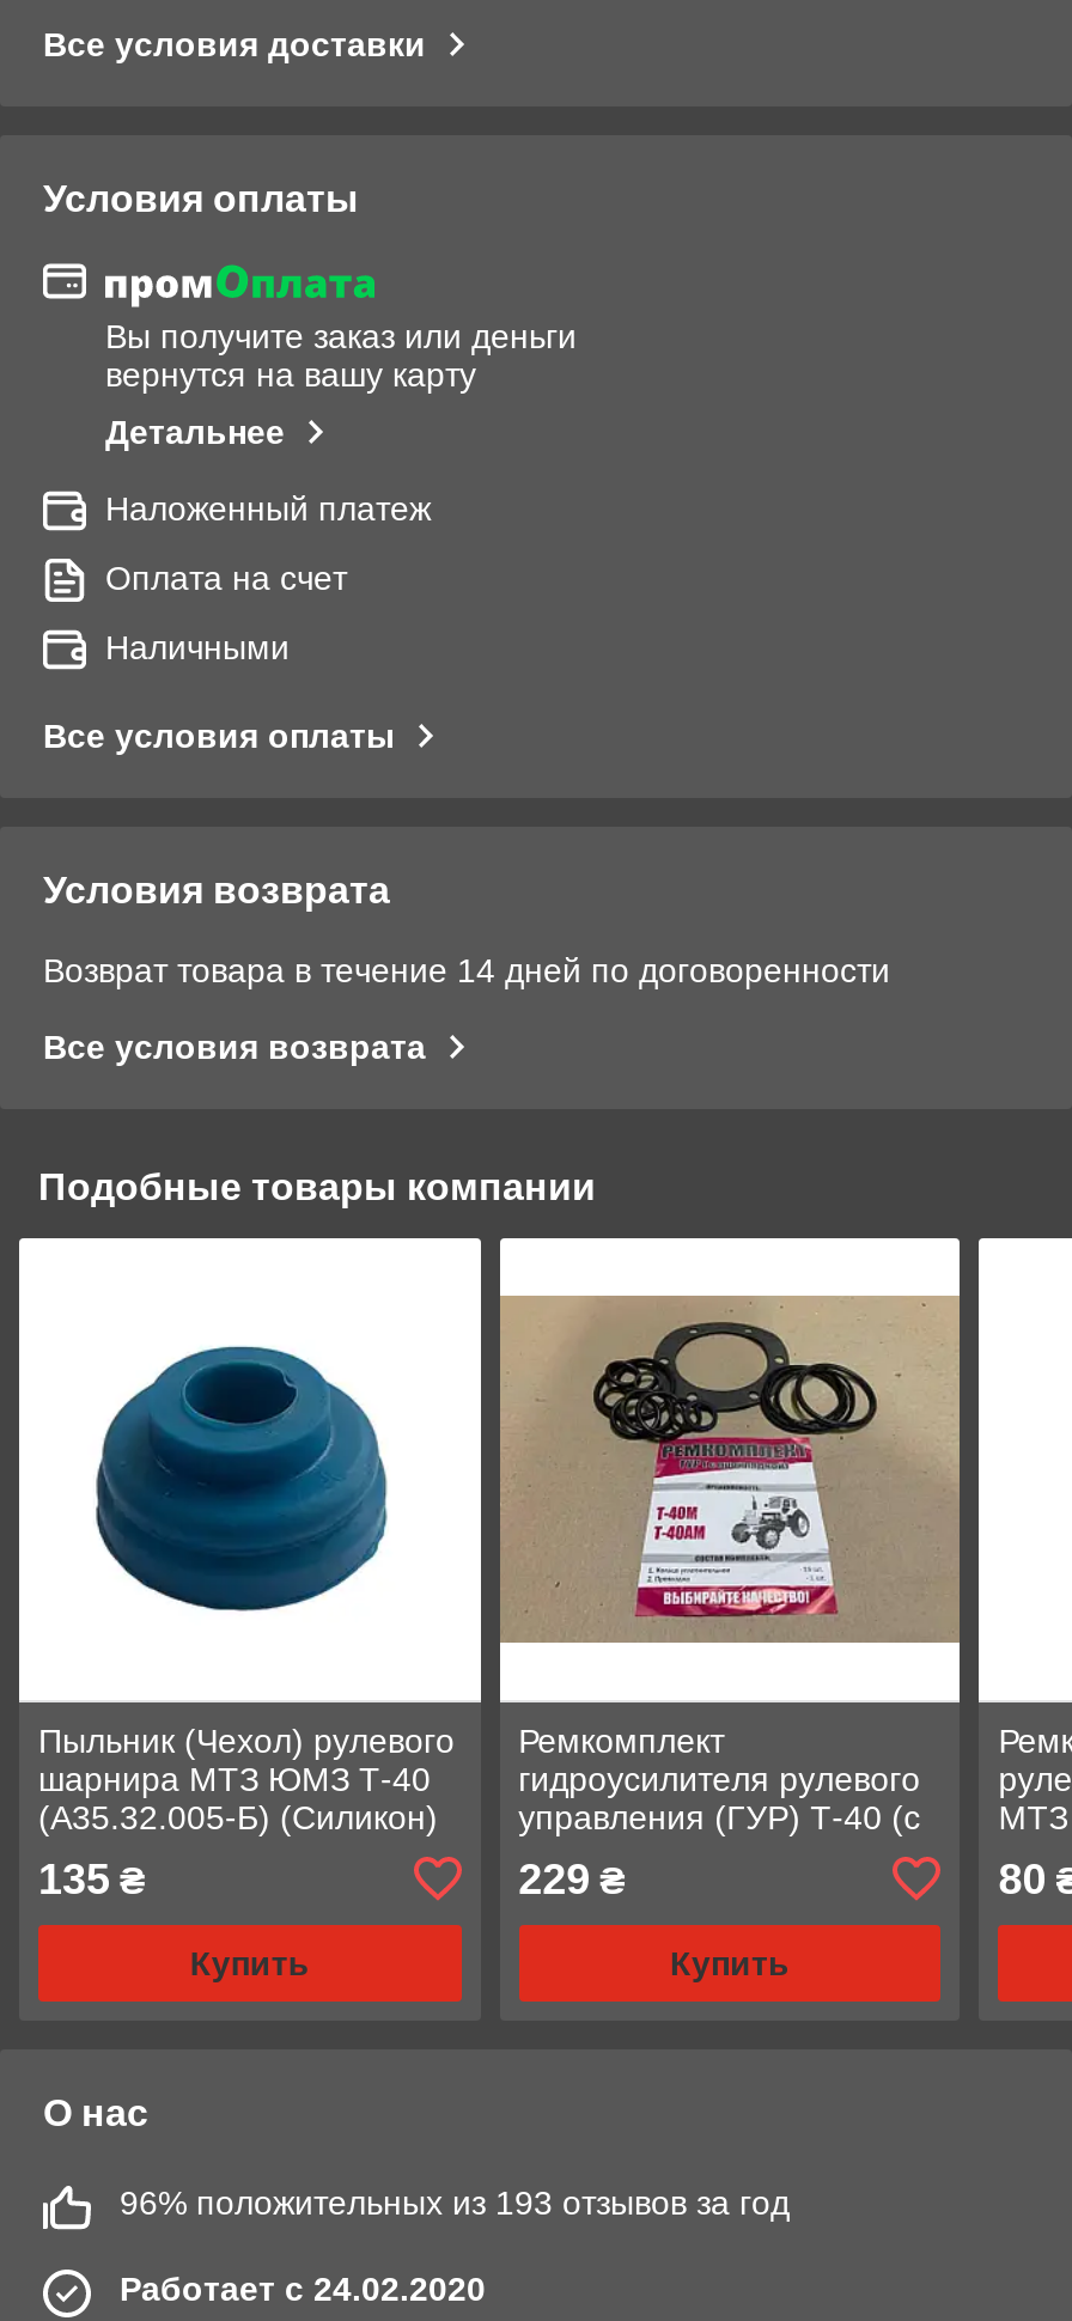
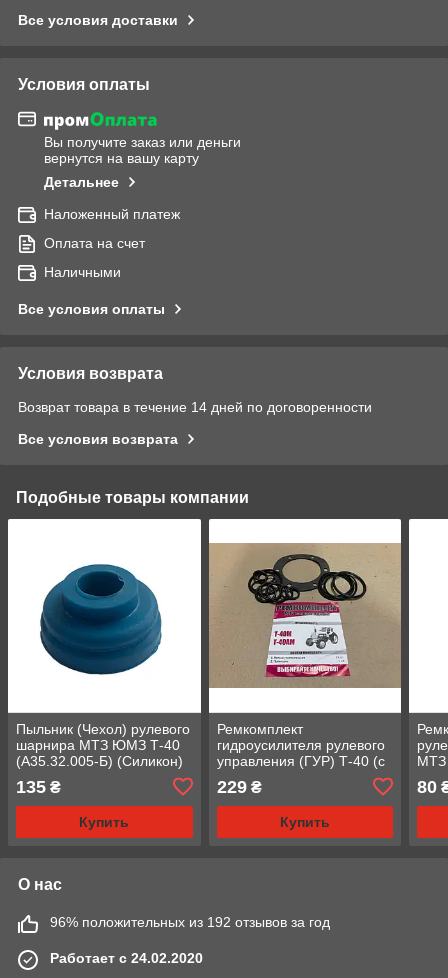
- 96% положительных из 193 отзывов за год
+ 96% положительных из 192 отзывов за год
